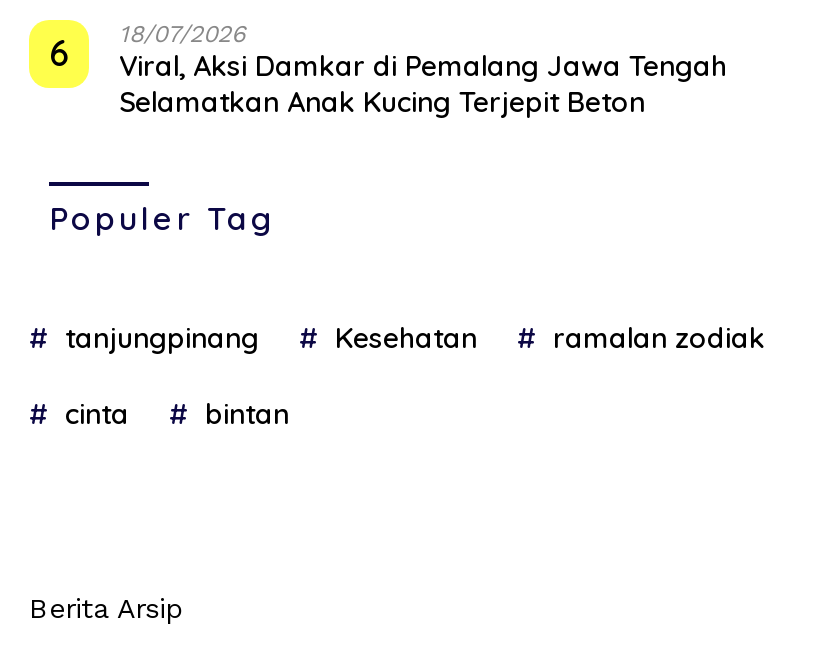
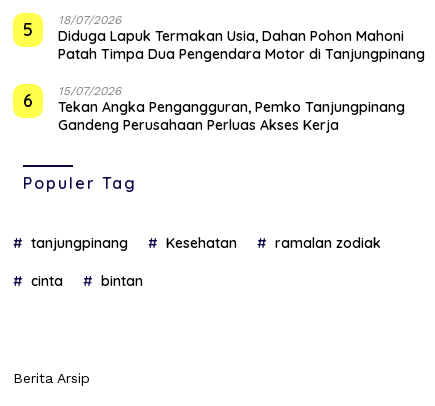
- 6
+ 5

- Viral, Aksi Damkar di Pemalang Jawa Tengah
- Selamatkan Anak Kucing Terjepit Beton
+ Diduga Lapuk Termakan Usia, Dahan Pohon Mahoni
+ Patah Timpa Dua Pengendara Motor di Tanjungpinang
+ 6
+ 15/07/2026
+ Tekan Angka Pengangguran, Pemko Tanjungpinang
+ Gandeng Perusahaan Perluas Akses Kerja
